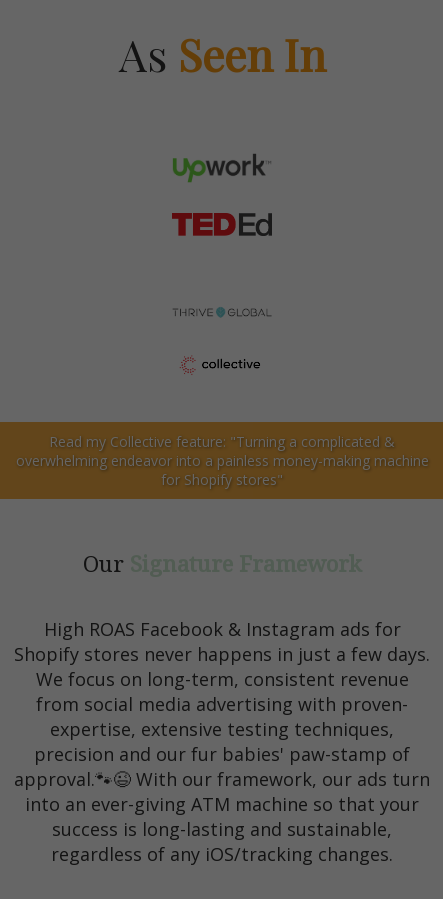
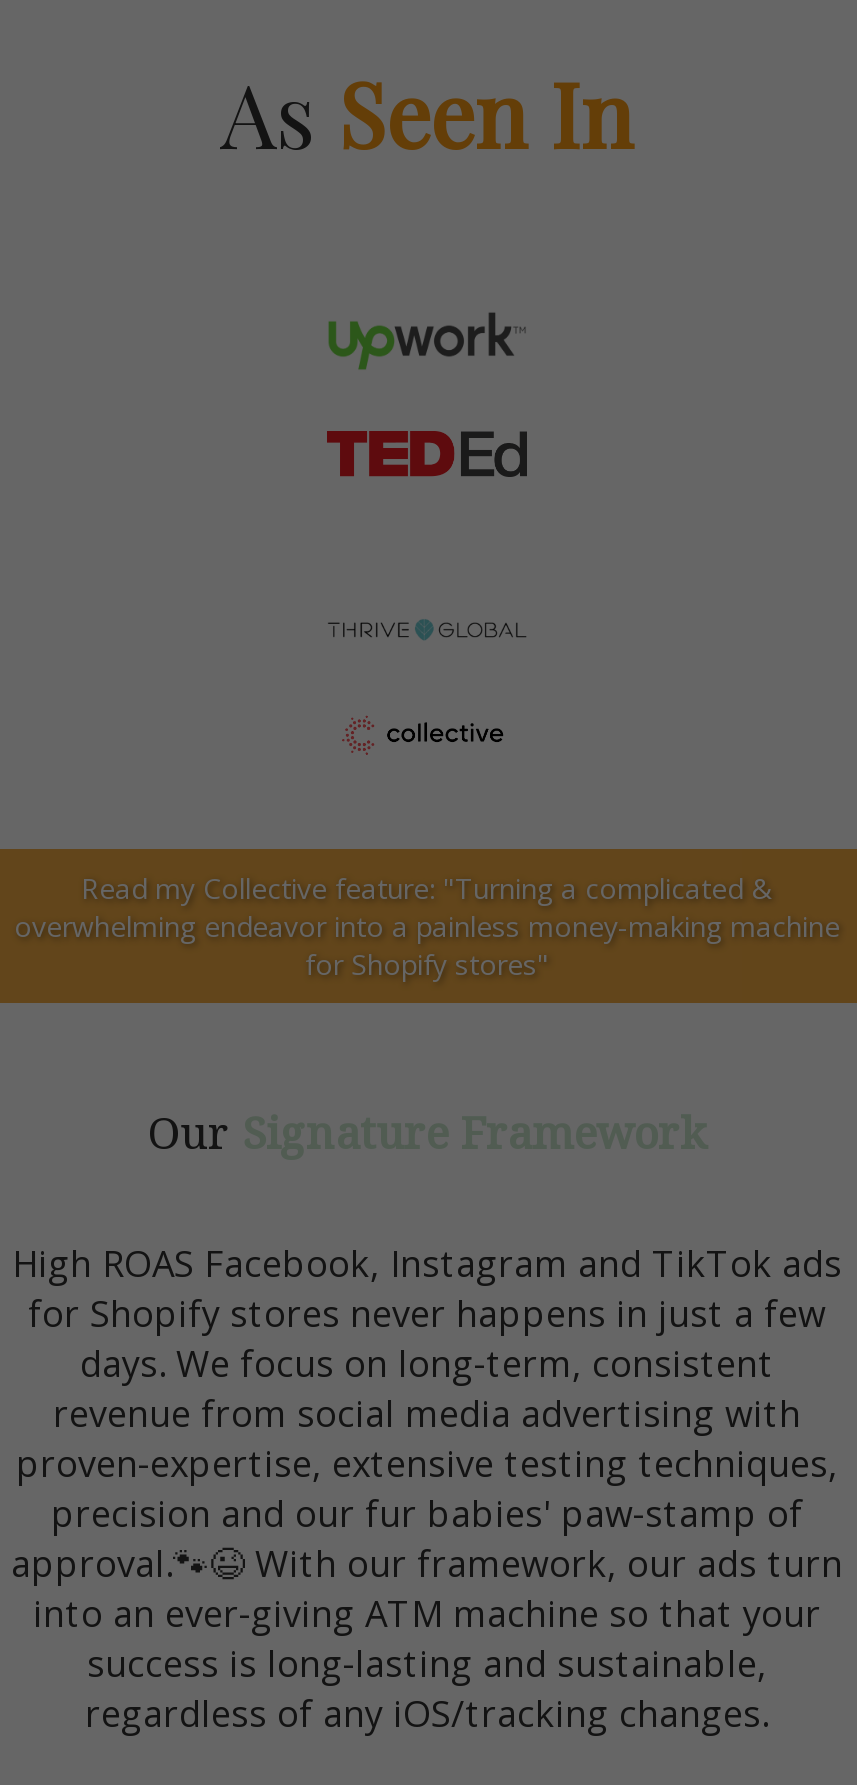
- High ROAS Facebook & Instagram ads for
- Shopify stores never happens in just a few days.
- We focus on long-term, consistent revenue
- from social media advertising with proven-
- expertise, extensive testing techniques,
+ High ROAS Facebook, Instagram and TikTok ads
+ for Shopify stores never happens in just a few
+ days. We focus on long-term, consistent
+ revenue from social media advertising with
+ proven-expertise, extensive testing techniques,
